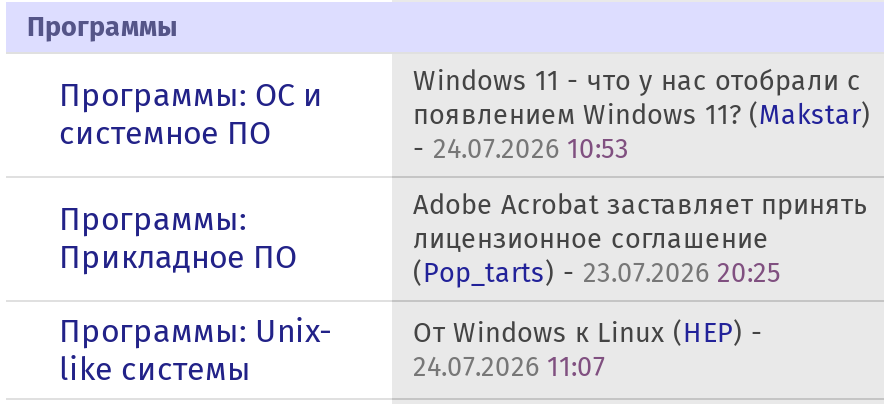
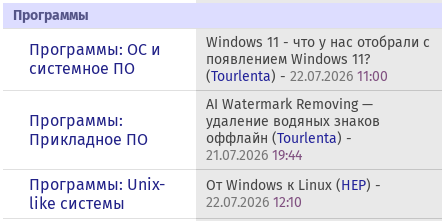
- появлением Windows 11? (Makstar)
- - 24.07.2026 10:53
+ появлением Windows 11?
+ (Tourlenta) - 22.07.2026 11:00

- Adobe Acrobat заставляет принять
- лицензионное соглашение
- (Pop_tarts) - 23.07.2026 20:25
+ AI Watermark Removing —
+ удаление водяных знаков
+ оффлайн (Tourlenta) -
+ 21.07.2026 19:44

- 24.07.2026 11:07
+ 22.07.2026 12:10
